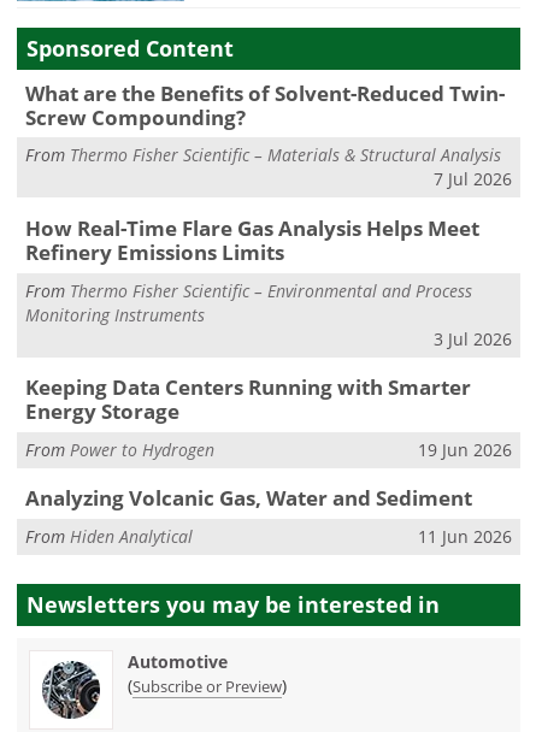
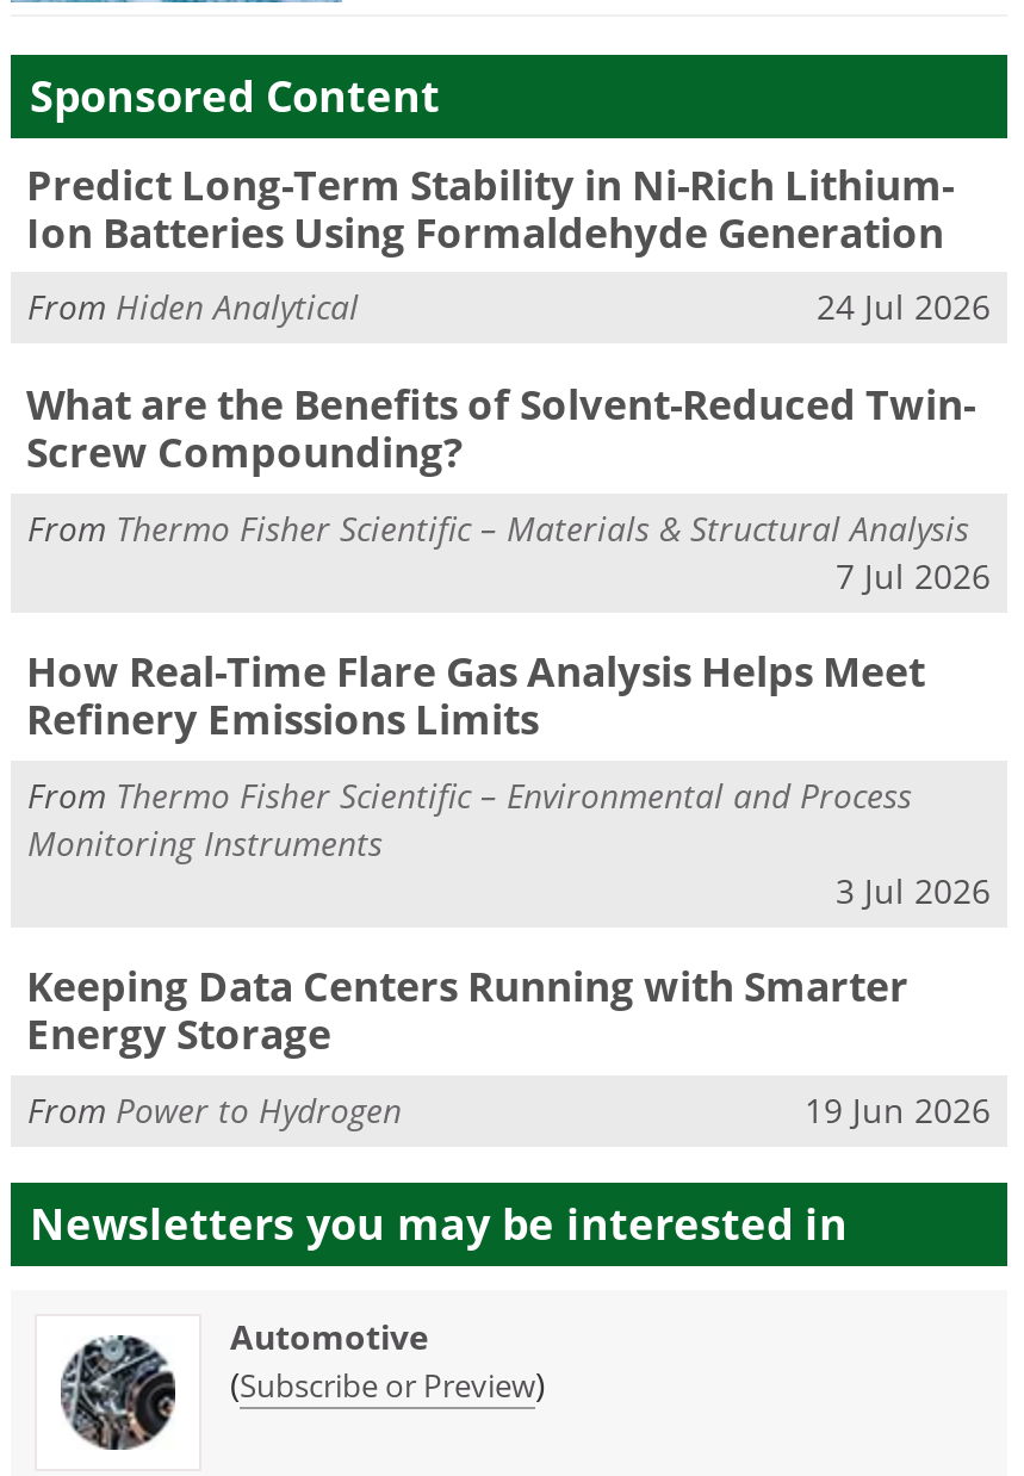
+ Predict Long-Term Stability in Ni-Rich Lithium-
+ Ion Batteries Using Formaldehyde Generation
+ 24 Jul 2026

moved down: What are the Benefits of Solvent-Reduced Twin- | Screw Compounding? | From Thermo Fisher Scientific – Materials & Structural Analysis | ... | From Power to Hydrogen | 19 Jun 2026

- Analyzing Volcanic Gas, Water and Sediment
- 11 Jun 2026

moved up: From Hiden Analytical
